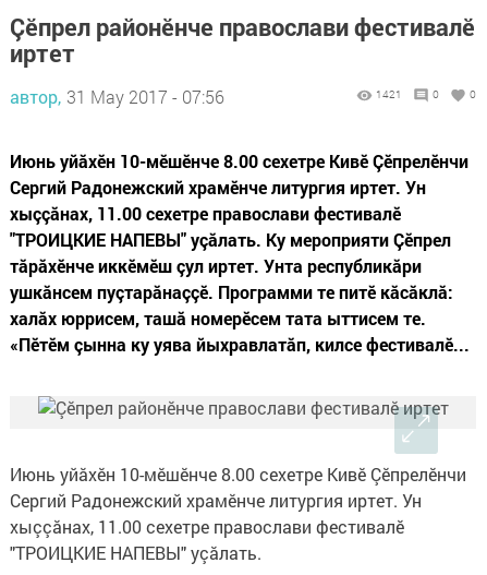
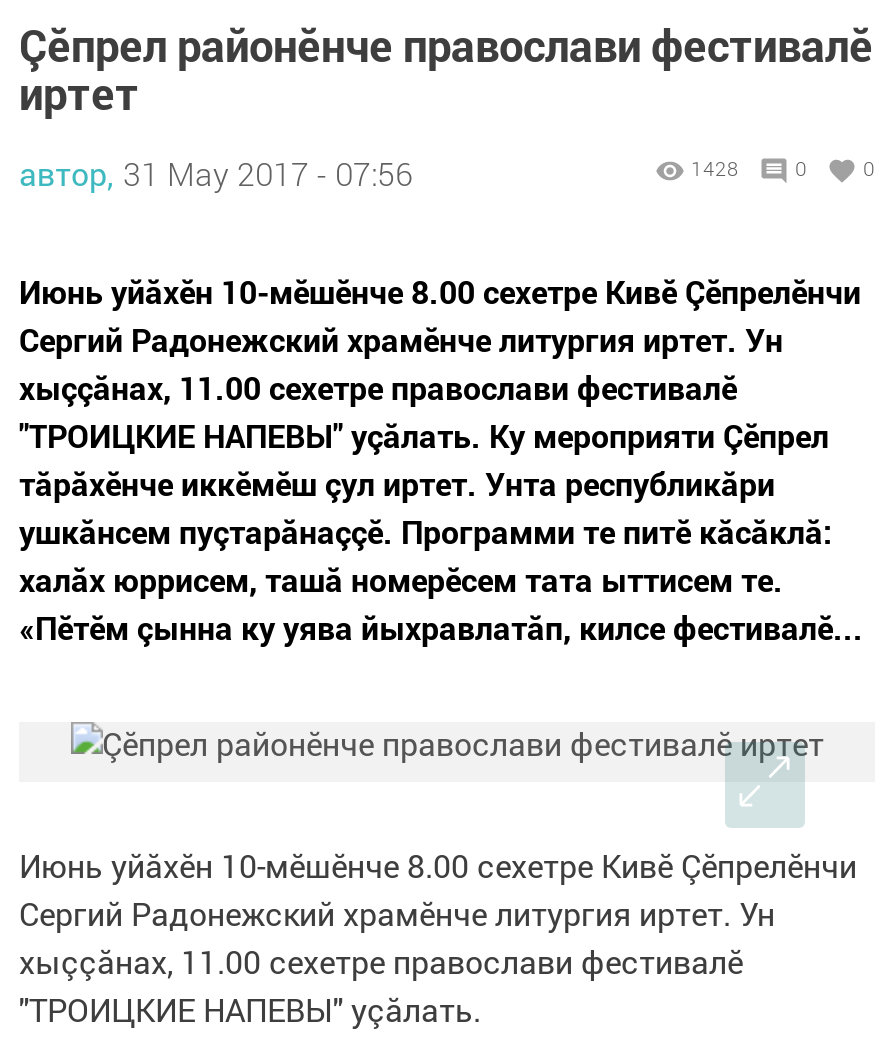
- 1421
+ 1428
